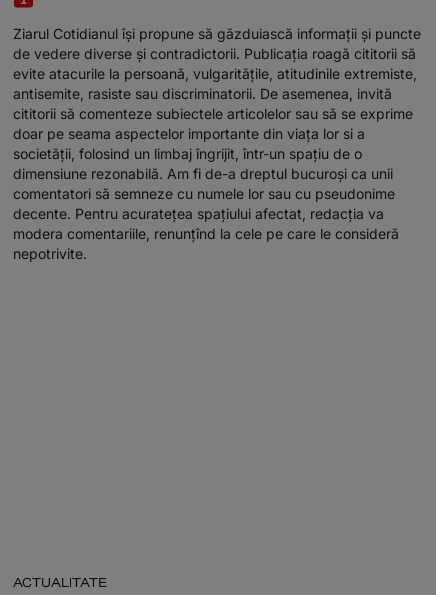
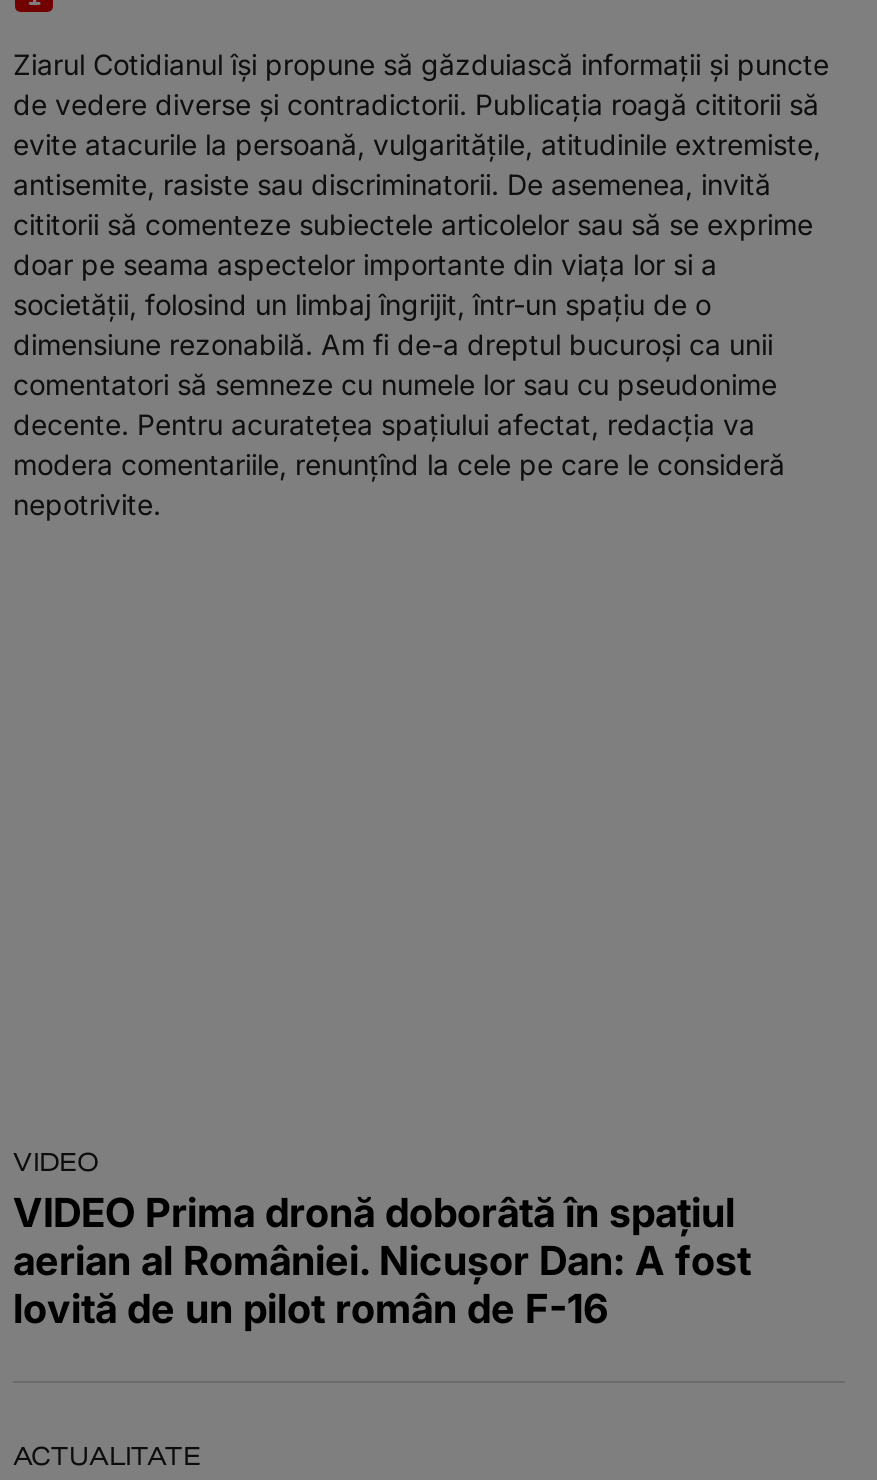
+ VIDEO
+ VIDEO Prima dronă doborâtă în spațiul
+ aerian al României. Nicușor Dan: A fost
+ lovită de un pilot român de F-16
